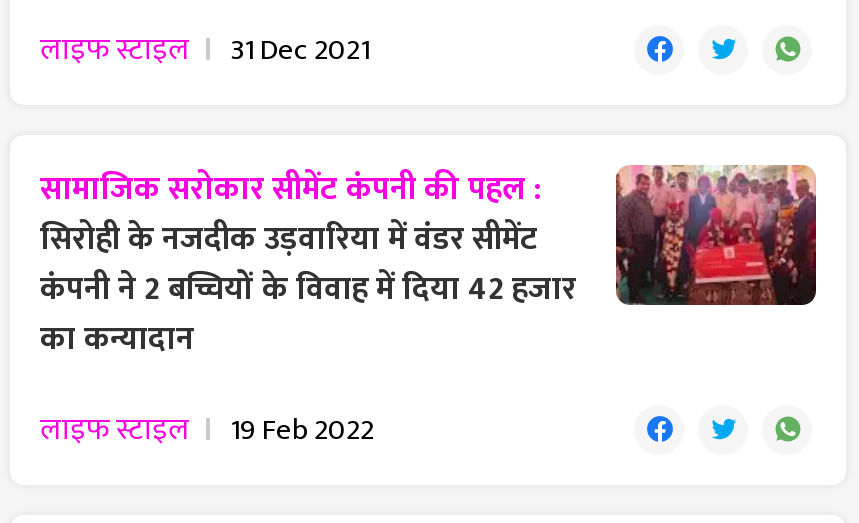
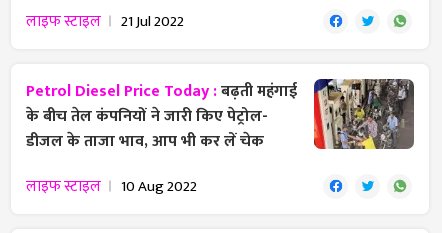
- लाइफ स्टाइल 31 Dec 2021
+ लाइफ स्टाइल 21 Jul 2022

- [image]
- सामाजिक सरोकार सीमेंट कंपनी की पहल :
- सिरोही के नजदीक उड़वारिया में वंडर सीमेंट
- कंपनी ने 2 बच्चियों के विवाह में दिया 42 हजार
- का कन्यादान
+ [image]
+ Petrol Diesel Price Today : बढ़ती महंगाई
+ के बीच तेल कंपनियों ने जारी किए पेट्रोल-
+ डीजल के ताजा भाव, आप भी कर लें चेक

- लाइफ स्टाइल 19 Feb 2022
+ लाइफ स्टाइल 10 Aug 2022
